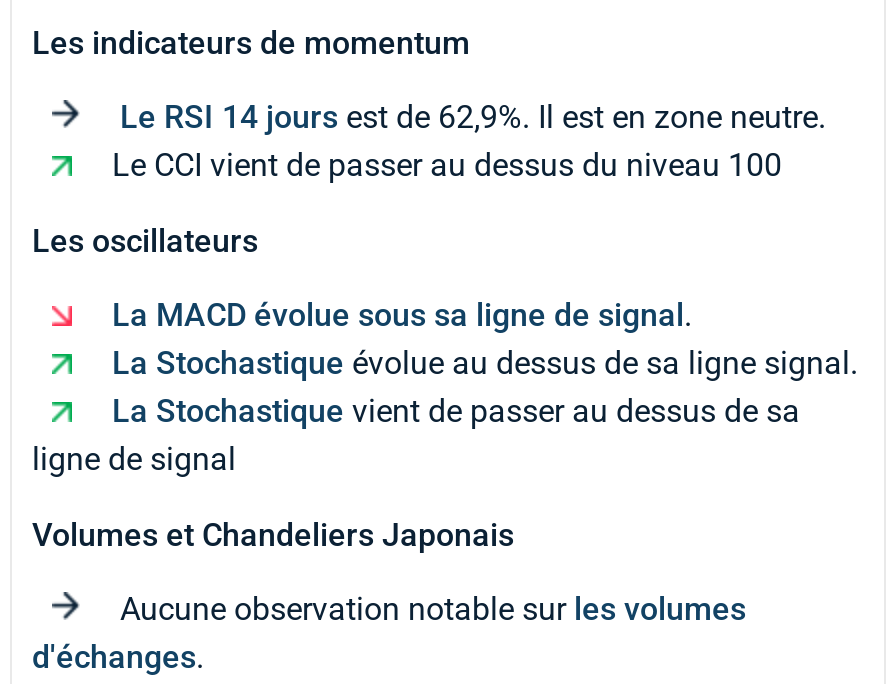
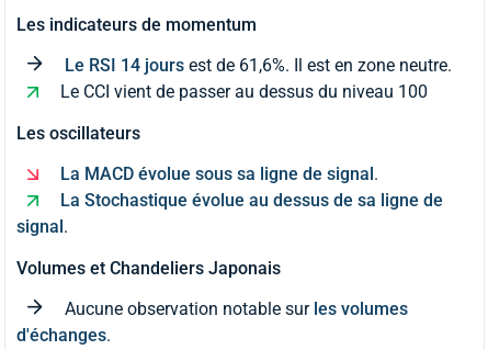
- Le RSI 14 jours est de 62,9%. Il est en zone neutre.
+ Le RSI 14 jours est de 61,6%. Il est en zone neutre.

- La Stochastique évolue au dessus de sa ligne signal.
- La Stochastique vient de passer au dessus de sa
- ligne de signal
+ La Stochastique évolue au dessus de sa ligne de
+ signal.
